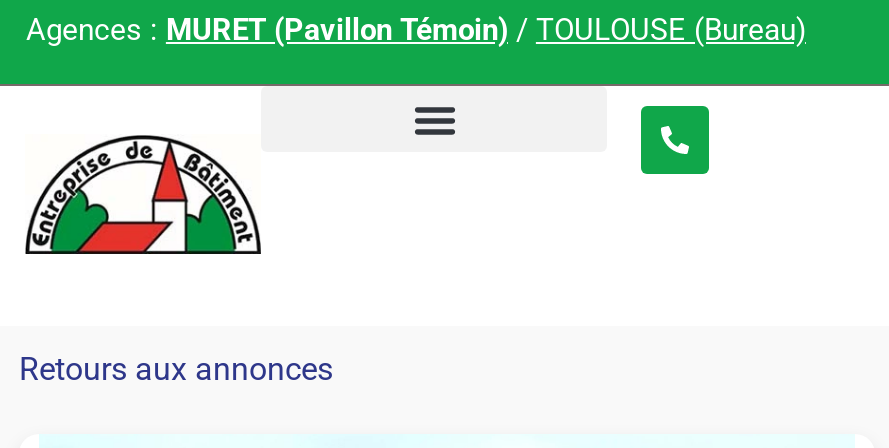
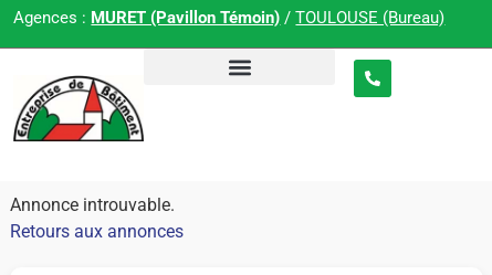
+ Annonce introuvable.
